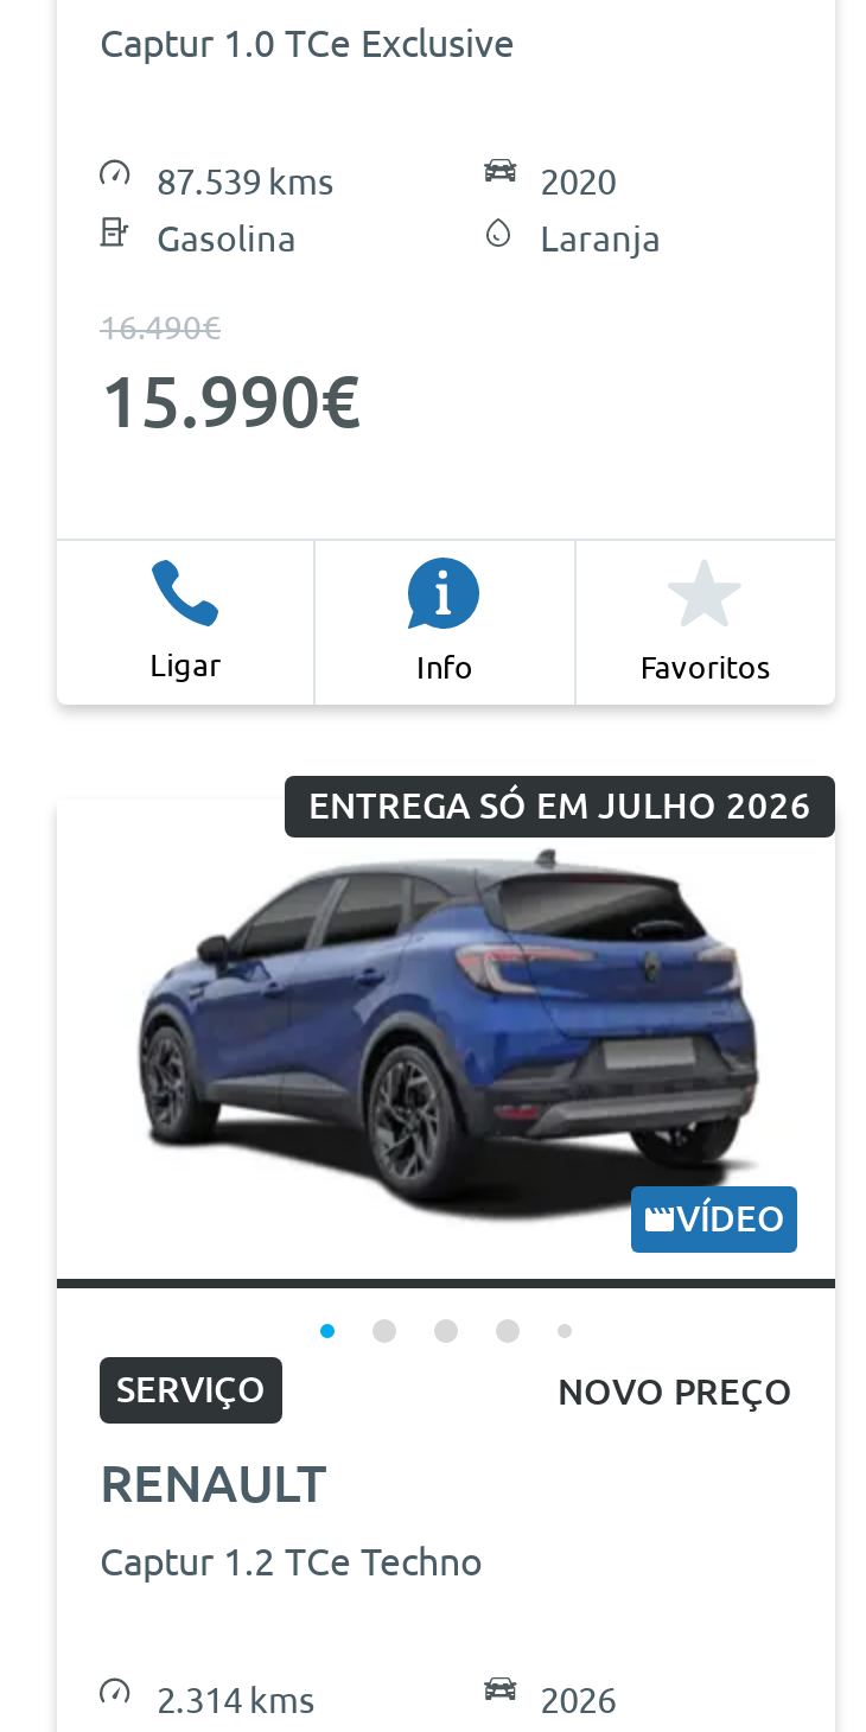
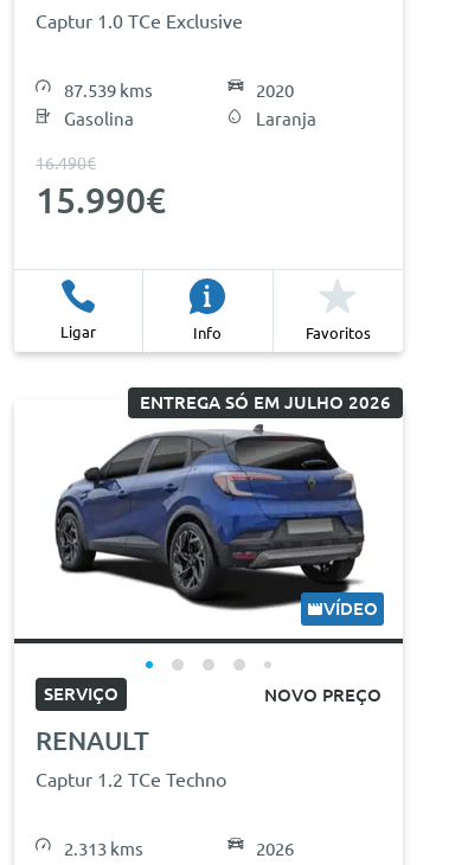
- 2.314 kms
+ 2.313 kms
